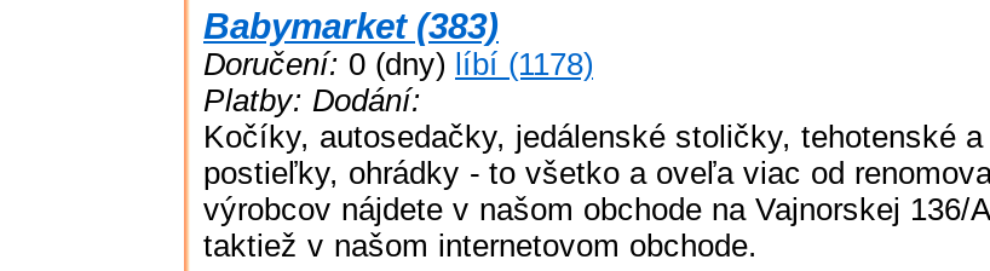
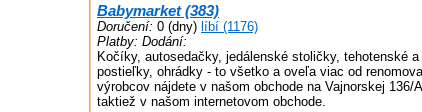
- Doručení: 0 (dny) líbí (1178)
+ Doručení: 0 (dny) líbí (1176)
